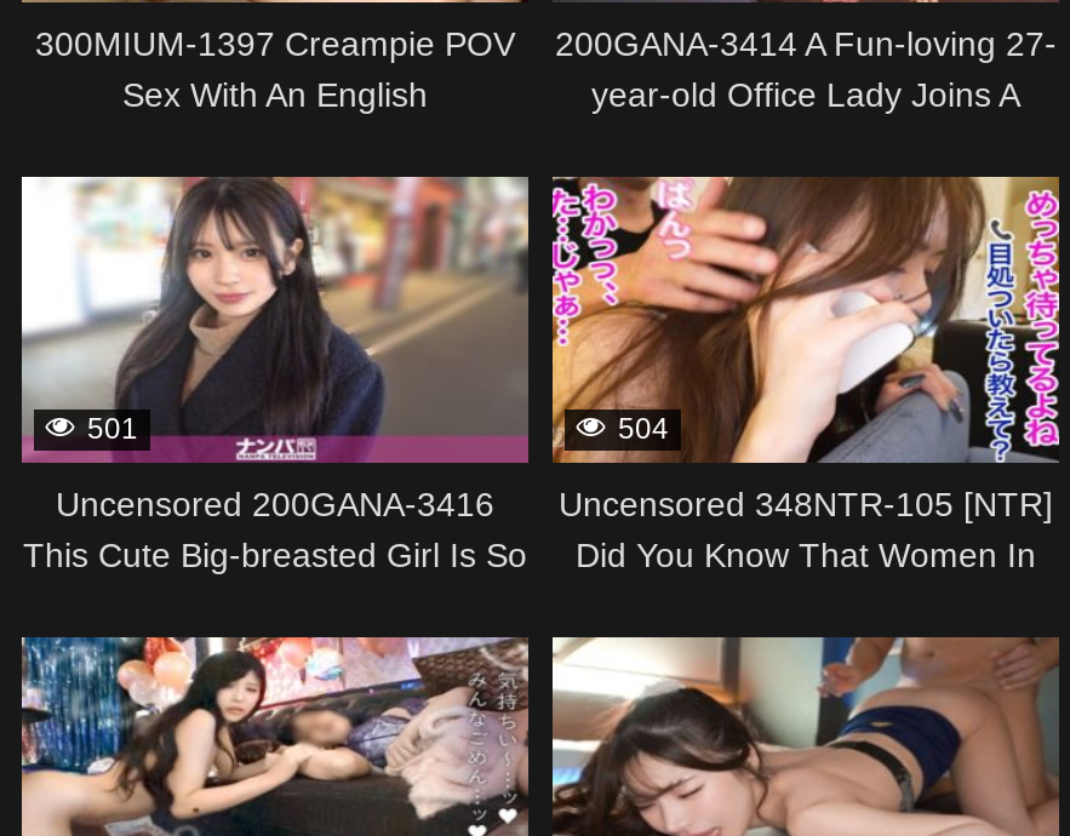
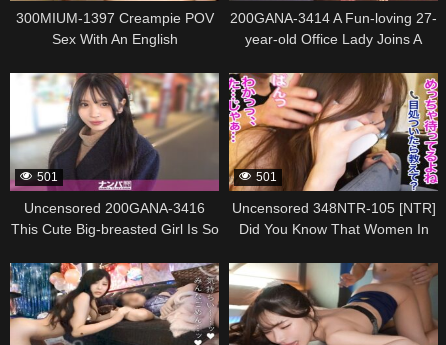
- 504
+ 501
